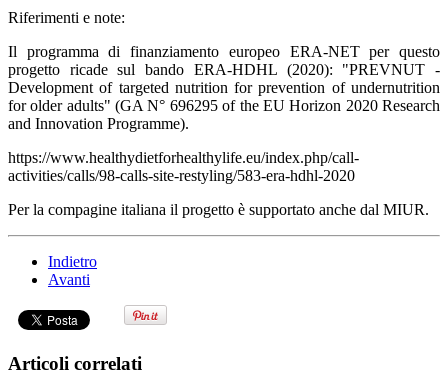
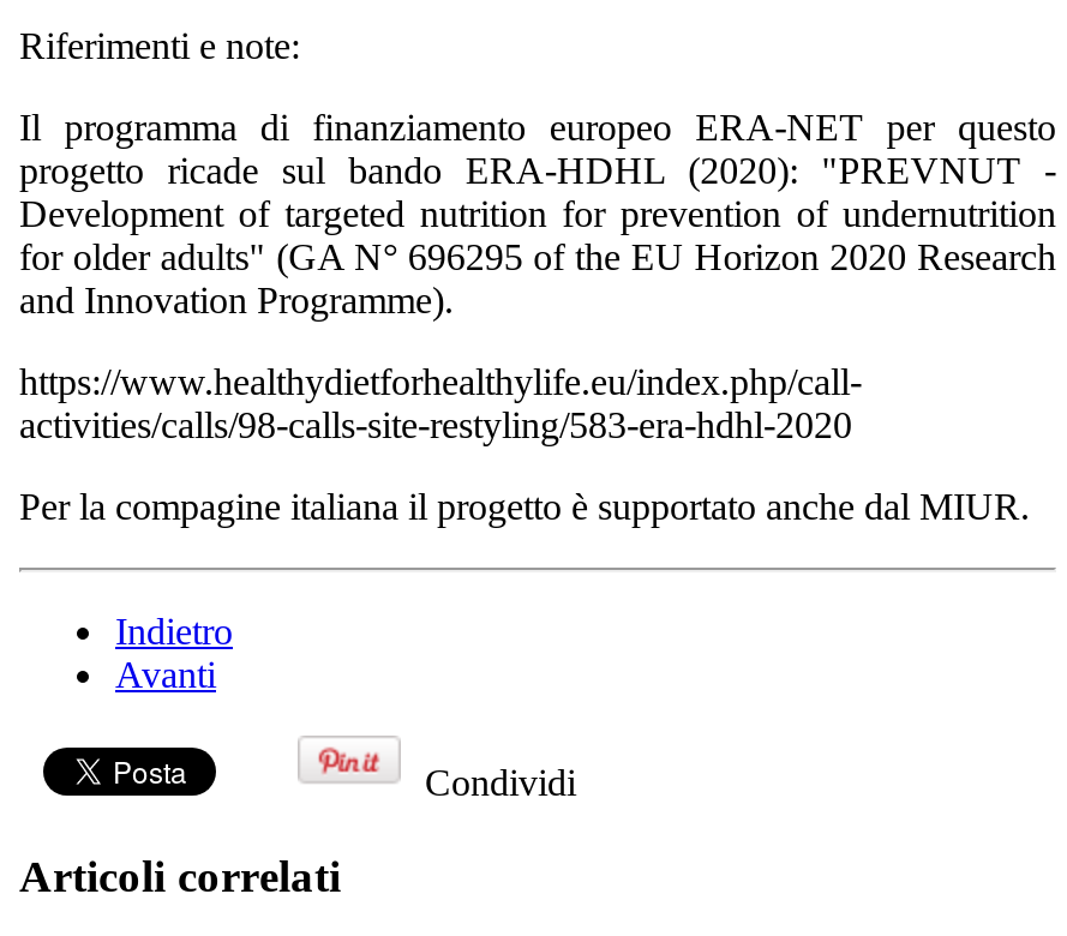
+ Condividi
